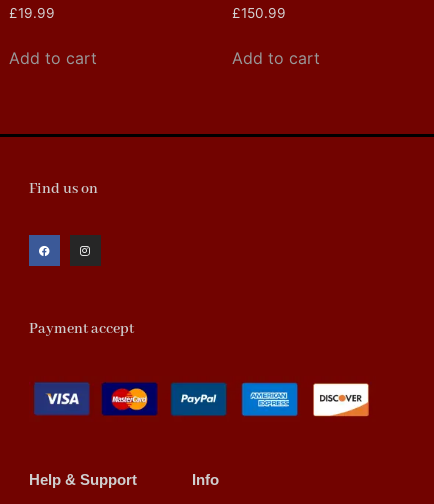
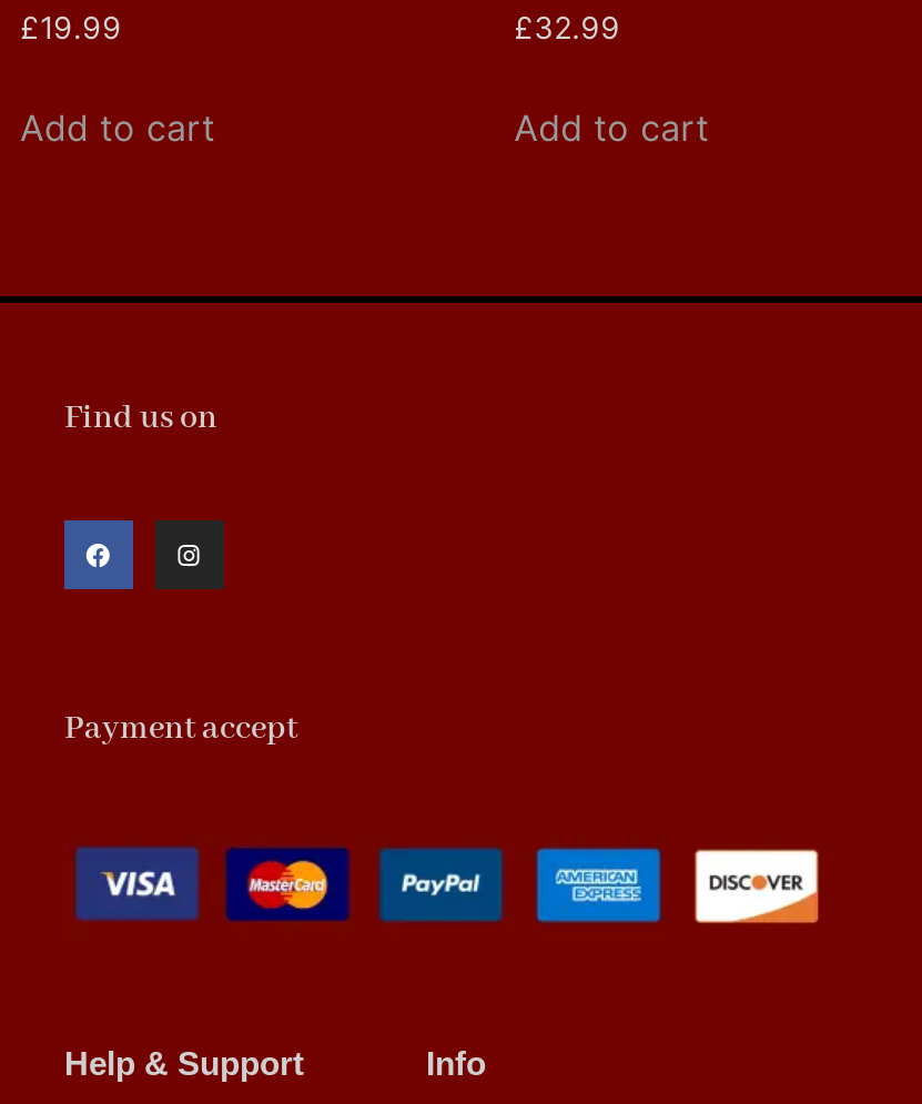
- £150.99
+ £32.99
